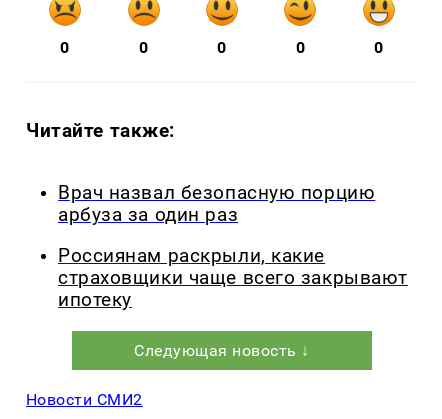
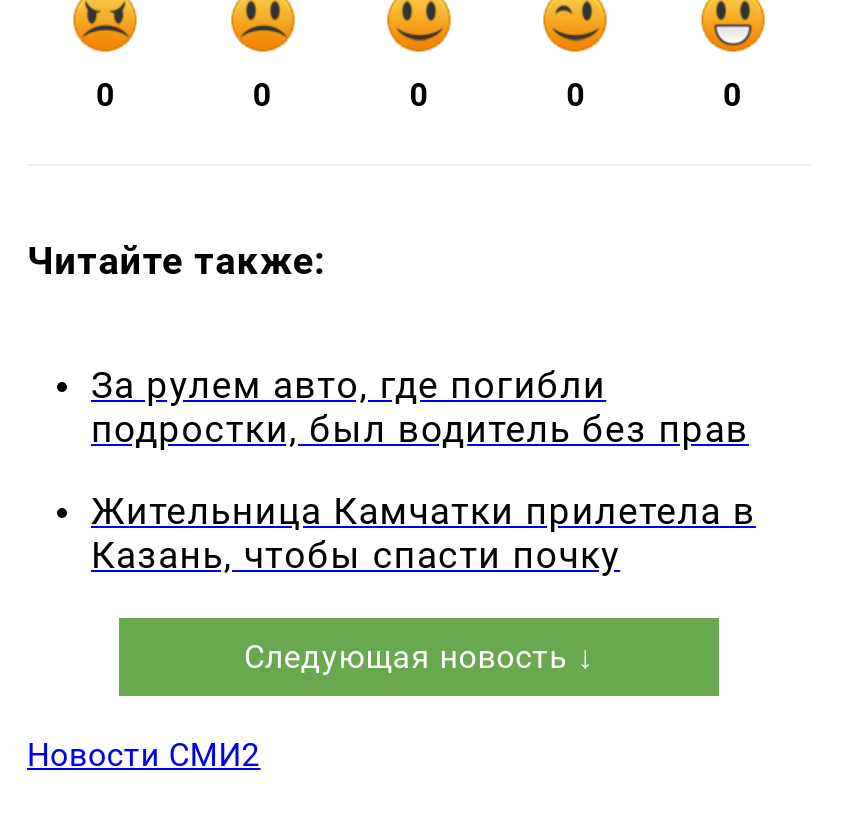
- Врач назвал безопасную порцию
- арбуза за один раз
+ За рулем авто, где погибли
+ подростки, был водитель без прав

- Россиянам раскрыли, какие
- страховщики чаще всего закрывают
- ипотеку
+ Жительница Камчатки прилетела в
+ Казань, чтобы спасти почку
